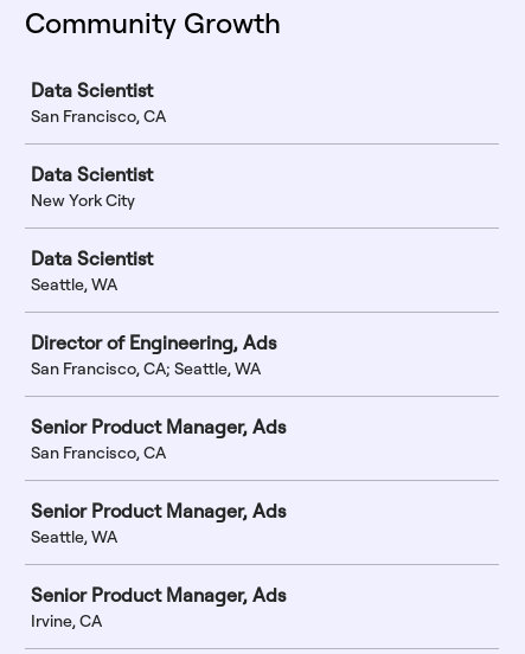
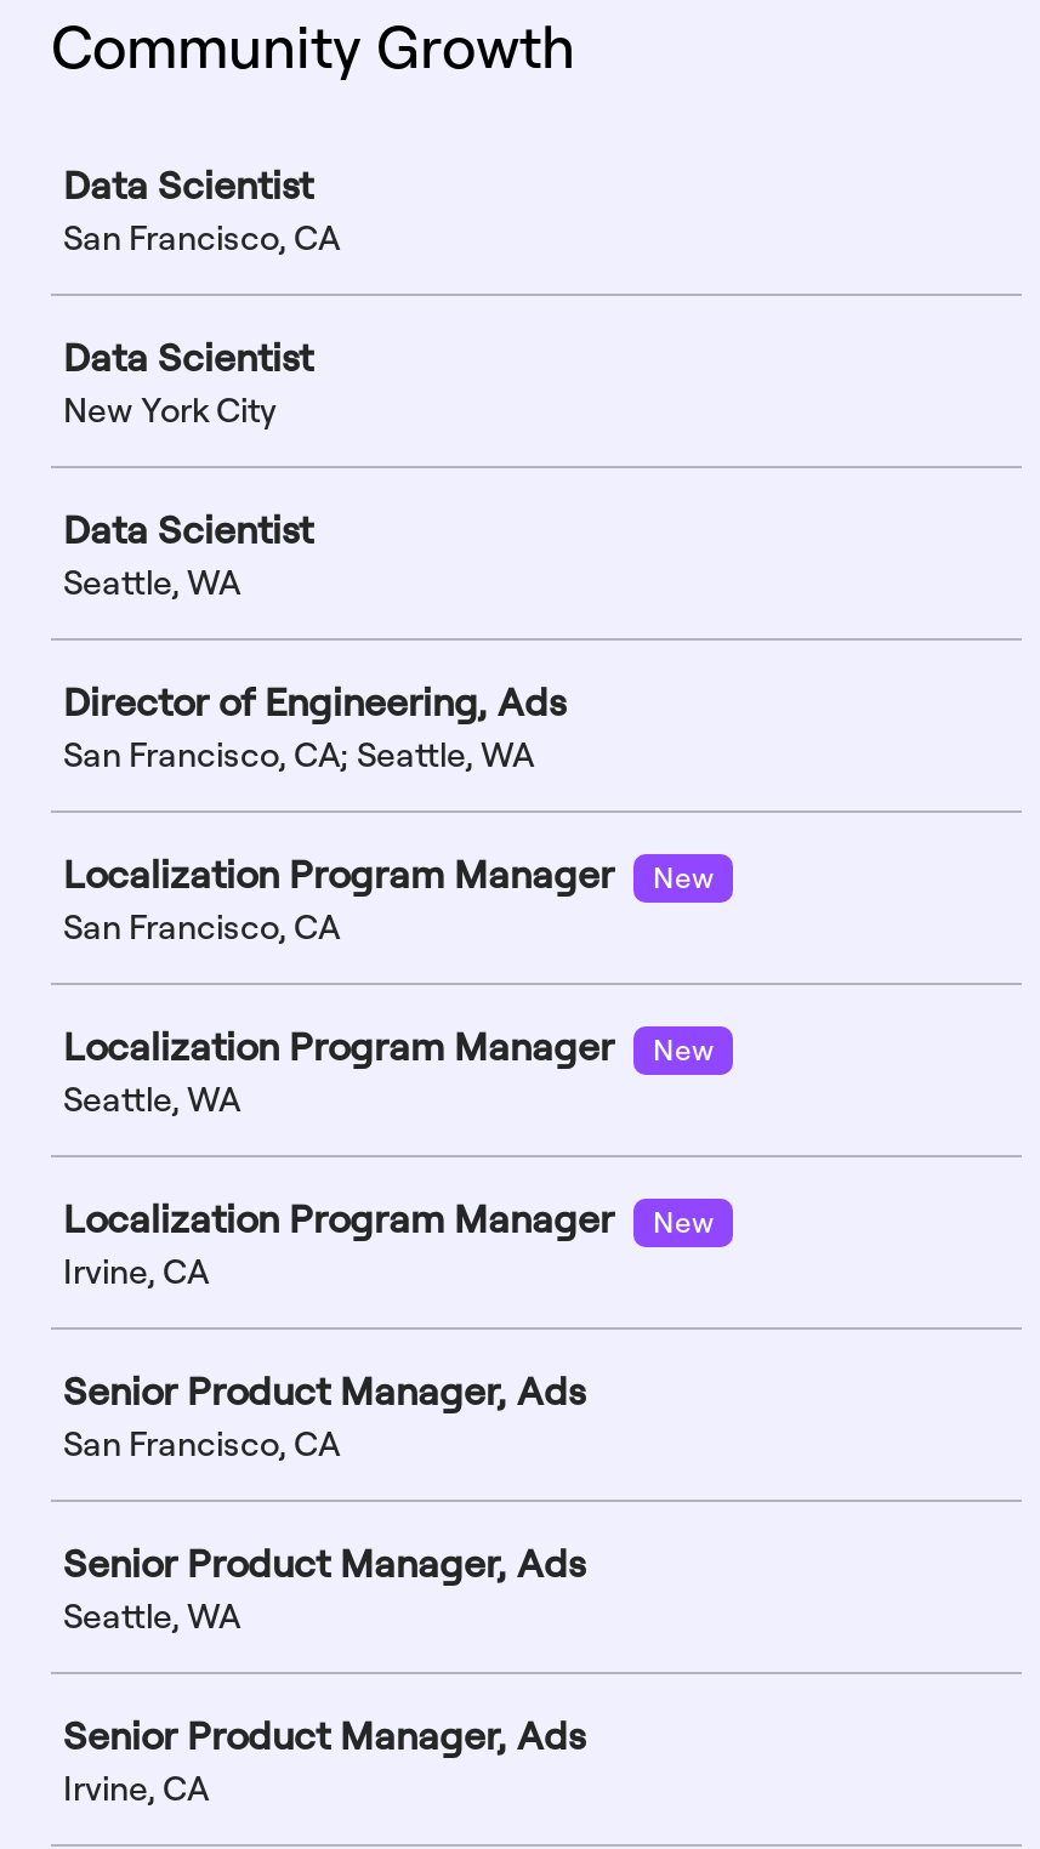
+ Localization Program Manager
+ New
+ San Francisco, CA
+ Localization Program Manager
+ New
+ Seattle, WA
+ Localization Program Manager
+ New
+ Irvine, CA
